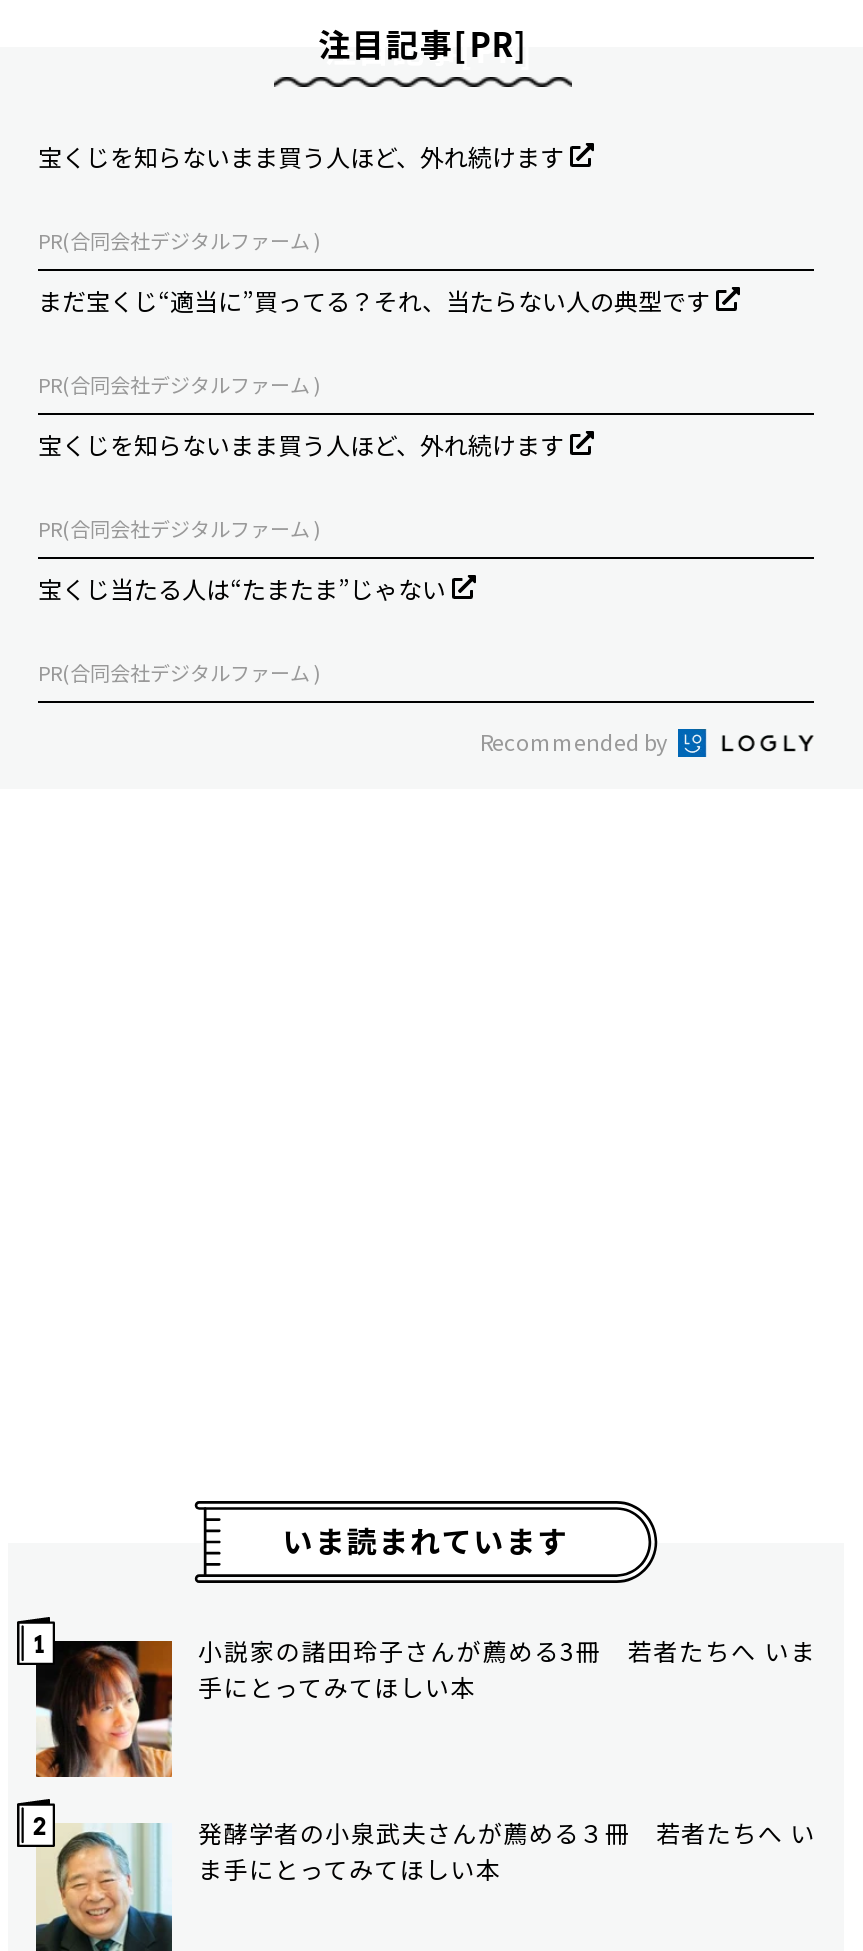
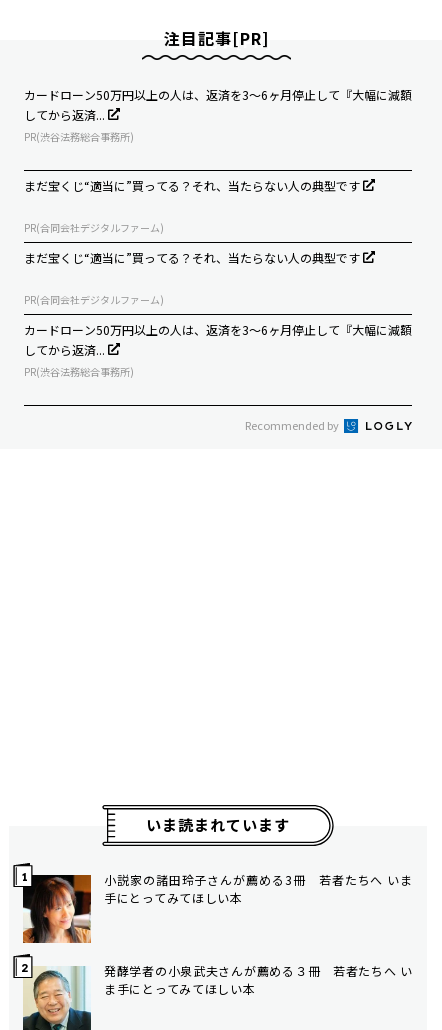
- 宝くじを知らないまま買う人ほど、外れ続けます
- PR(合同会社デジタルファーム )
+ カードローン50万円以上の人は、返済を3～6ヶ月停止して『大幅に減額
+ してから返済...
+ PR(渋谷法務総合事務所)

- PR(合同会社デジタルファーム )
- 宝くじを知らないまま買う人ほど、外れ続けます
- PR(合同会社デジタルファーム )
- 宝くじ当たる人は“たまたま”じゃない
- PR(合同会社デジタルファーム )
+ PR(合同会社デジタルファーム)
+ まだ宝くじ“適当に”買ってる？それ、当たらない人の典型です
+ PR(合同会社デジタルファーム)
+ カードローン50万円以上の人は、返済を3～6ヶ月停止して『大幅に減額
+ してから返済...
+ PR(渋谷法務総合事務所)
